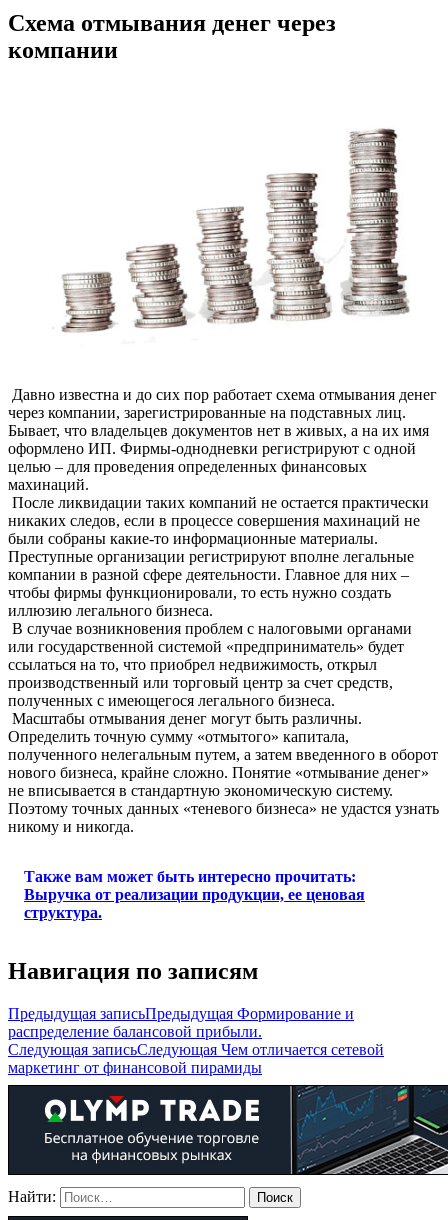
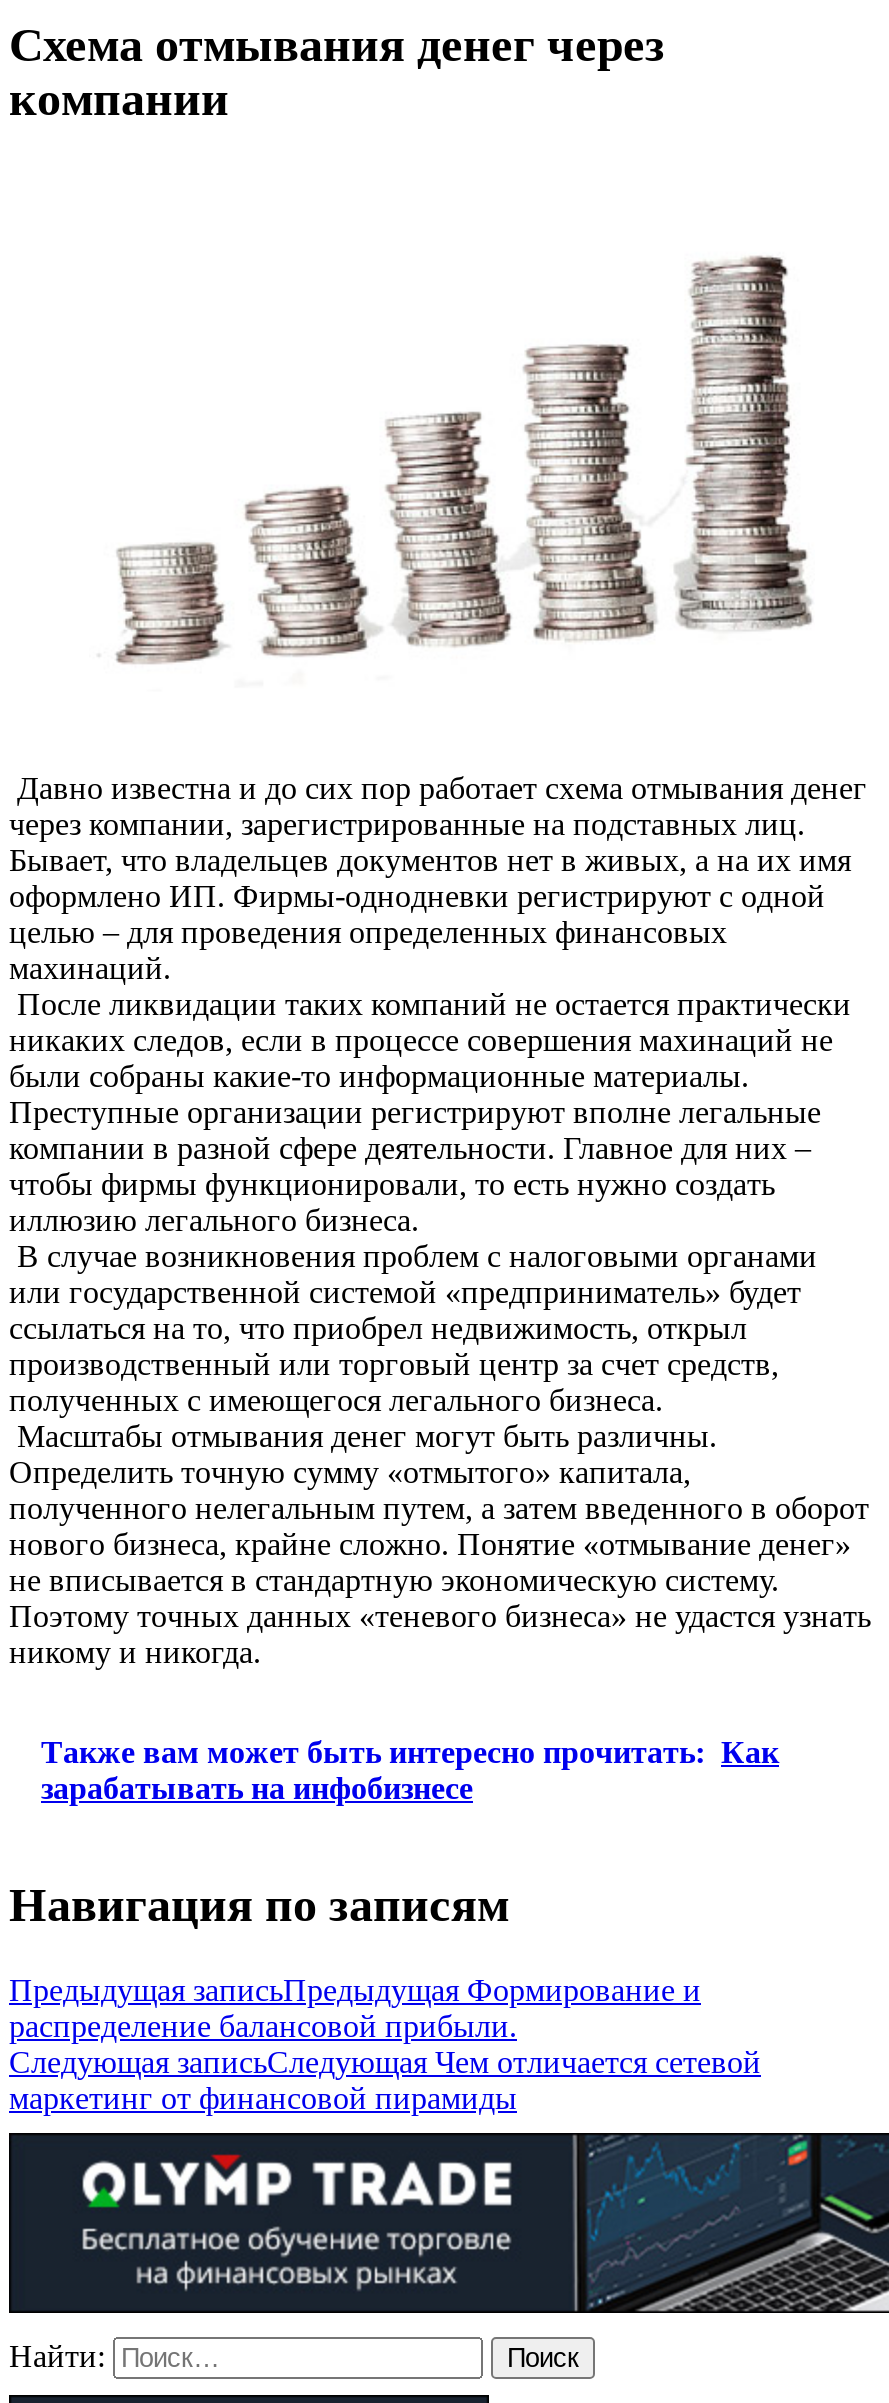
- Также вам может быть интересно прочитать:
- Выручка от реализации продукции, ее ценовая
- структура.
+ Также вам может быть интересно прочитать: Как
+ зарабатывать на инфобизнесе
